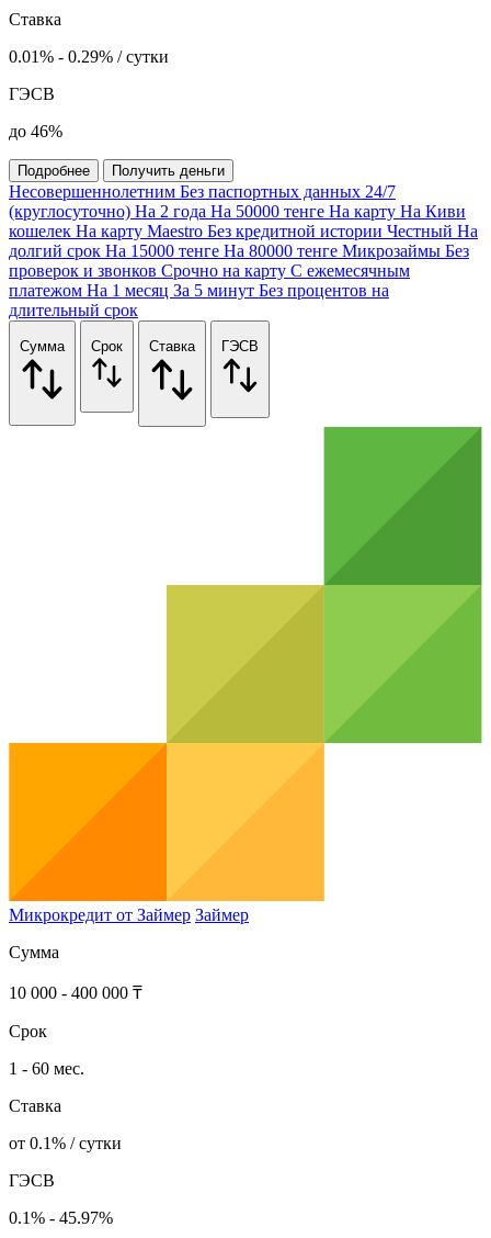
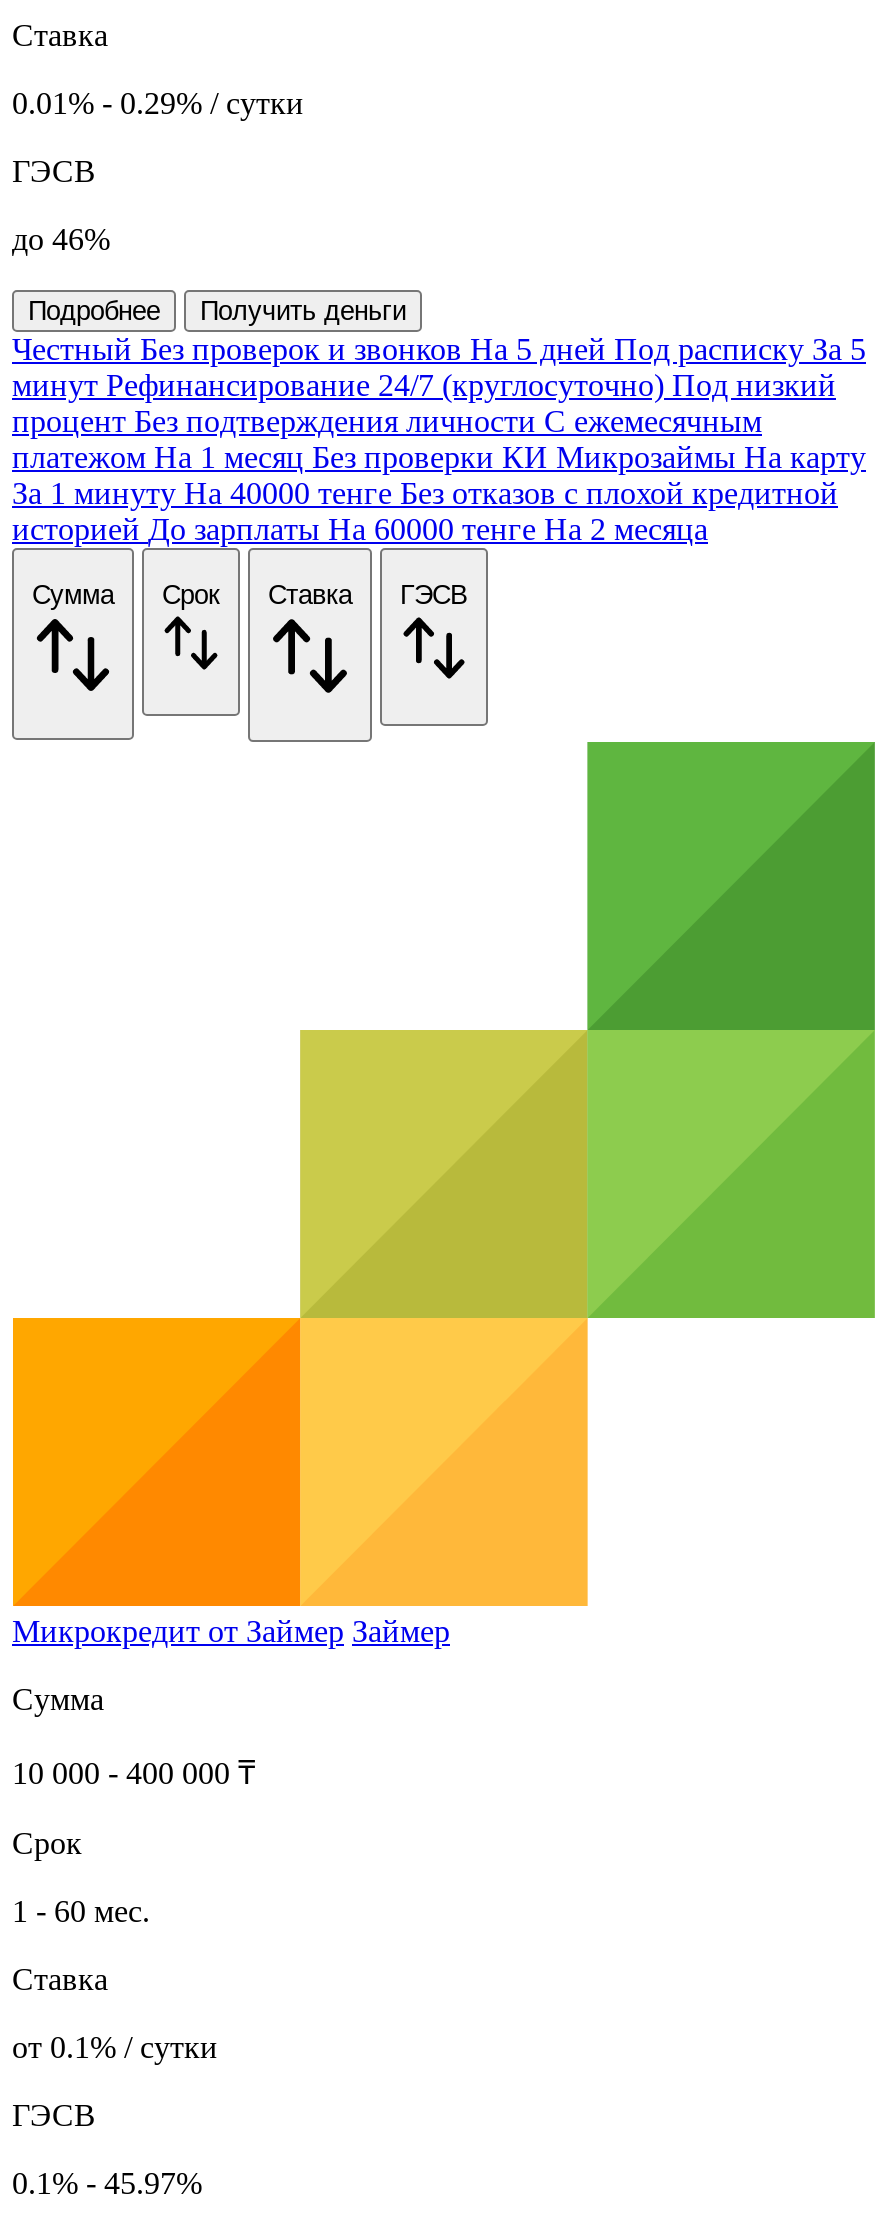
- НесовершеннолетнимБез паспортных данных 24/7
- (круглосуточно) На 2 года На 50000 тенге На карту На Киви
- кошелекНа карту Maestro Без кредитной истории Честный На
- долгий срок На 15000 тенге На 80000 тенге Микрозаймы Без
- проверок и звонков Срочно на карту С ежемесячным
- платежом На 1 месяц За 5 минут Без процентов на
- длительный срок
+ ЧестныйБез проверок и звонков На 5 дней Под расписку За 5
+ минут Рефинансирование 24/7 (круглосуточно)Под низкий
+ процент Без подтверждения личности С ежемесячным
+ платежом На 1 месяц Без проверки КИ Микрозаймы На карту
+ За 1 минуту На 40000 тенге Без отказов с плохой кредитной
+ историей До зарплаты На 60000 тенге На 2 месяца
